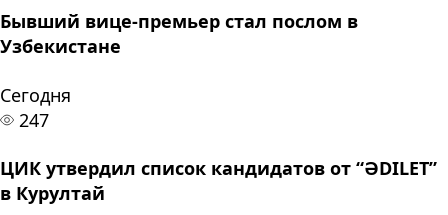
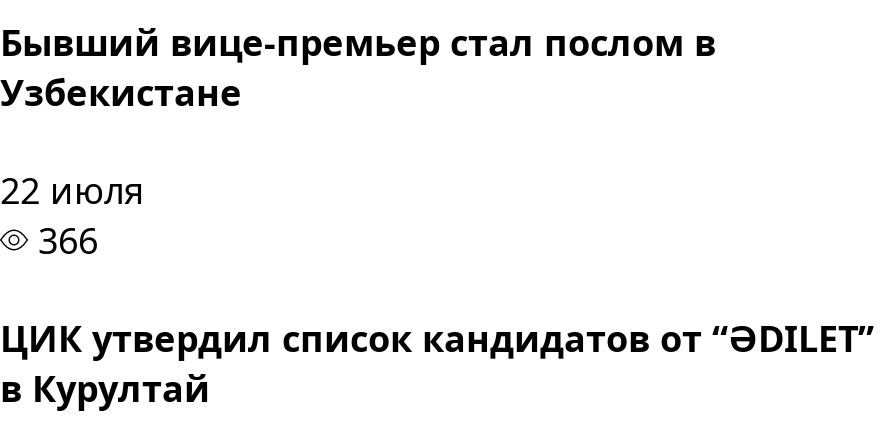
- Сегодня
- 247
+ 22 июля
+ 366
